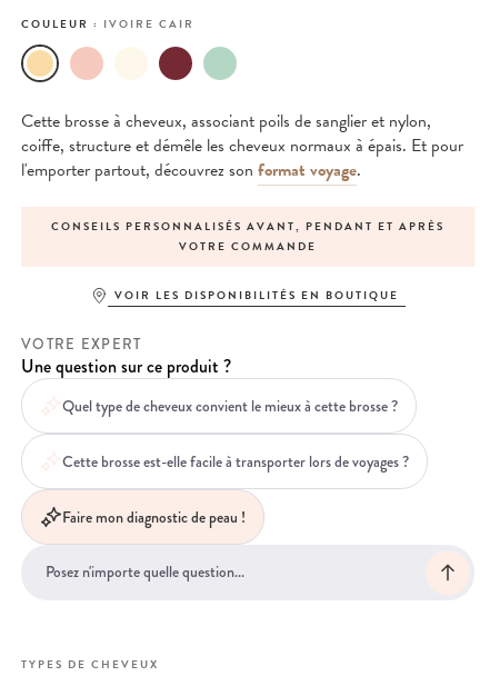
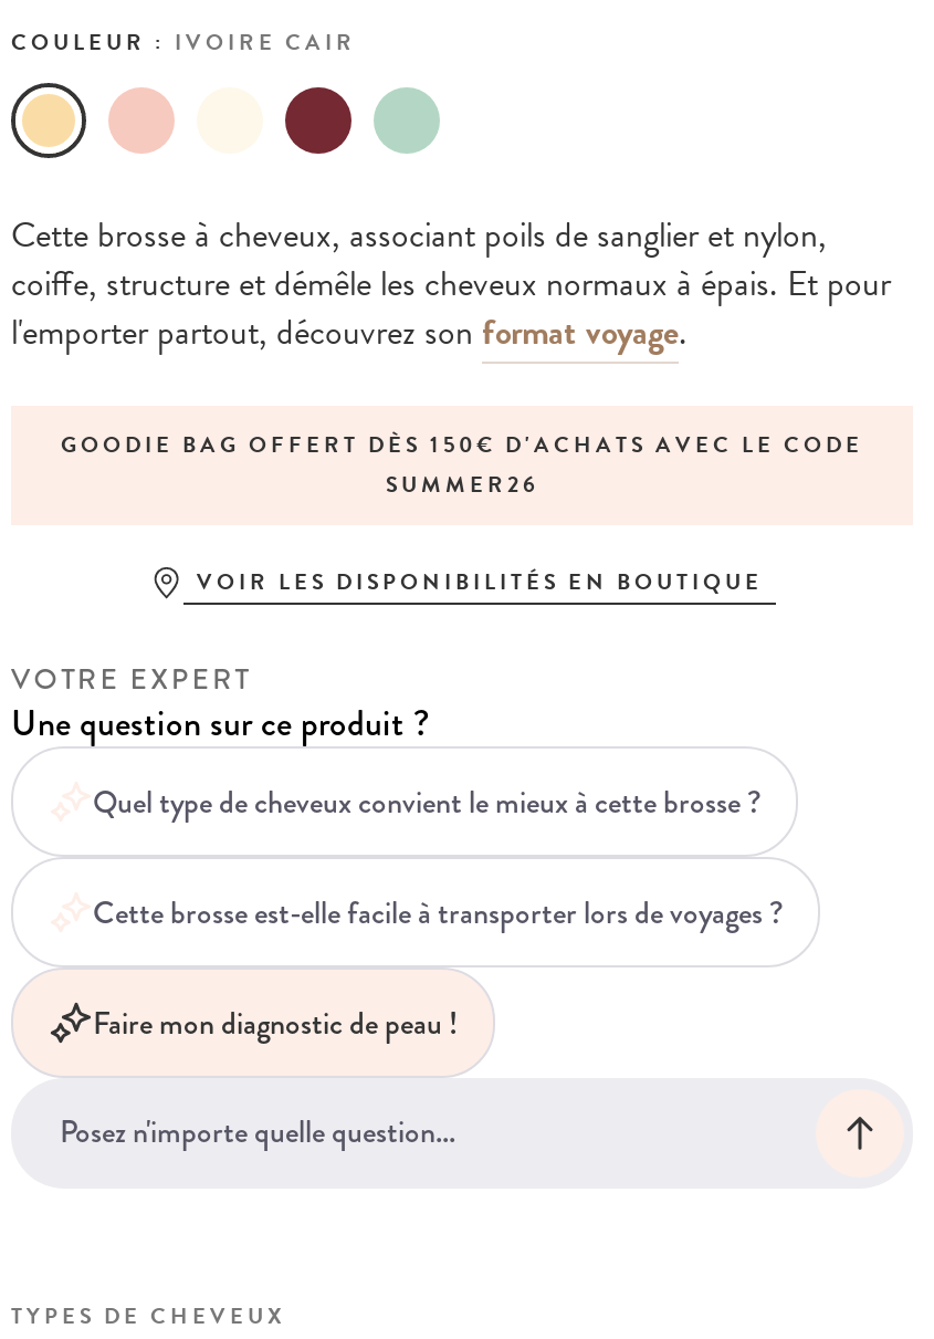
- CONSEILS PERSONNALISÉS AVANT, PENDANT ET APRÈS
- VOTRE COMMANDE
+ GOODIE BAG OFFERT DÈS 150€ D'ACHATS AVEC LE CODE
+ SUMMER26
